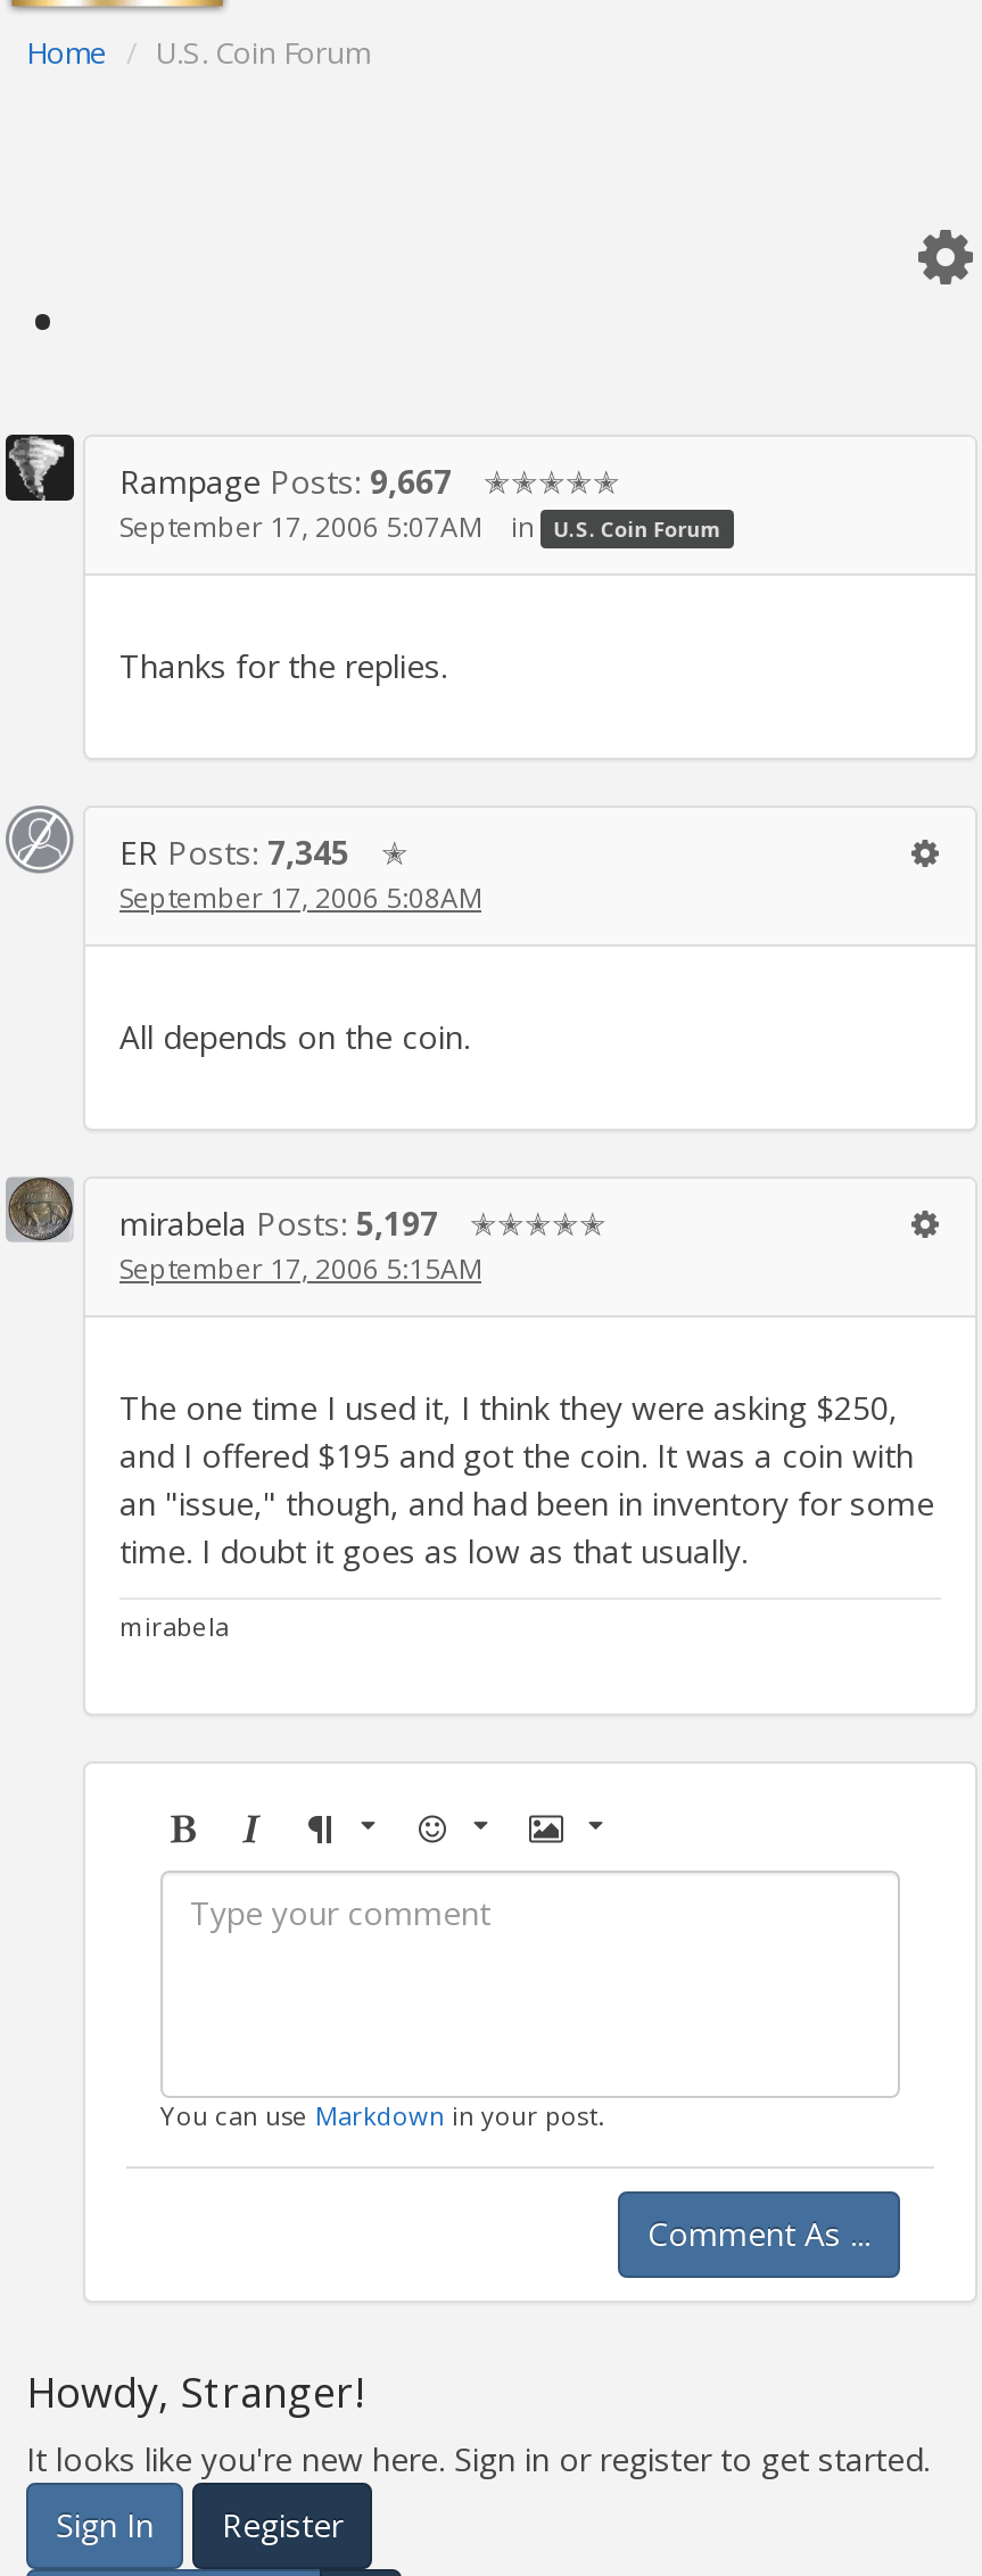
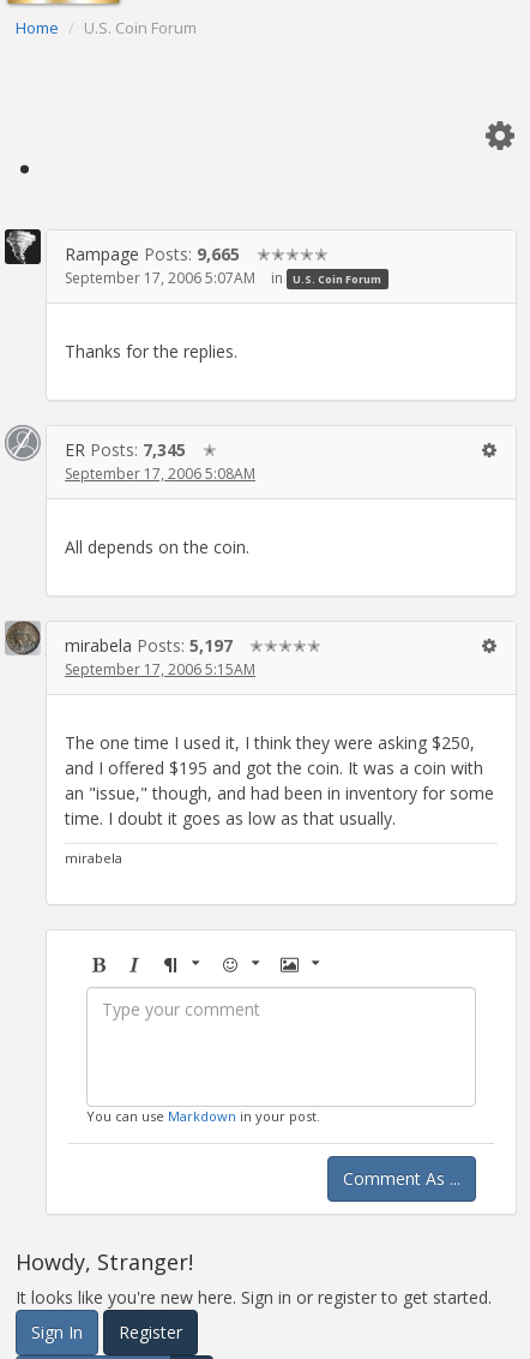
- Rampage Posts: 9,667
+ Rampage Posts: 9,665
